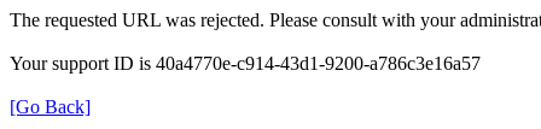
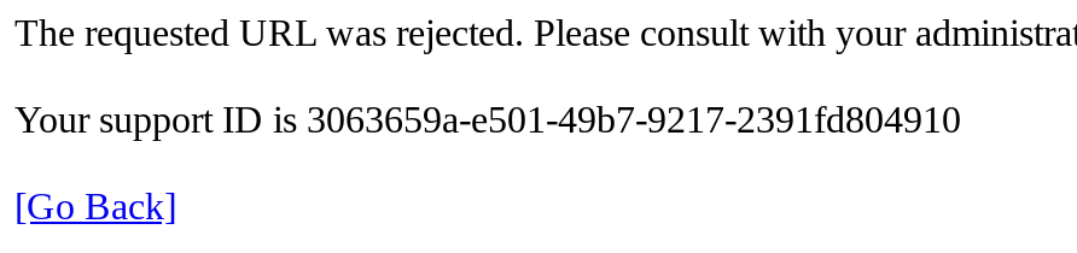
- Your support ID is 40a4770e-c914-43d1-9200-a786c3e16a57
+ Your support ID is 3063659a-e501-49b7-9217-2391fd804910
